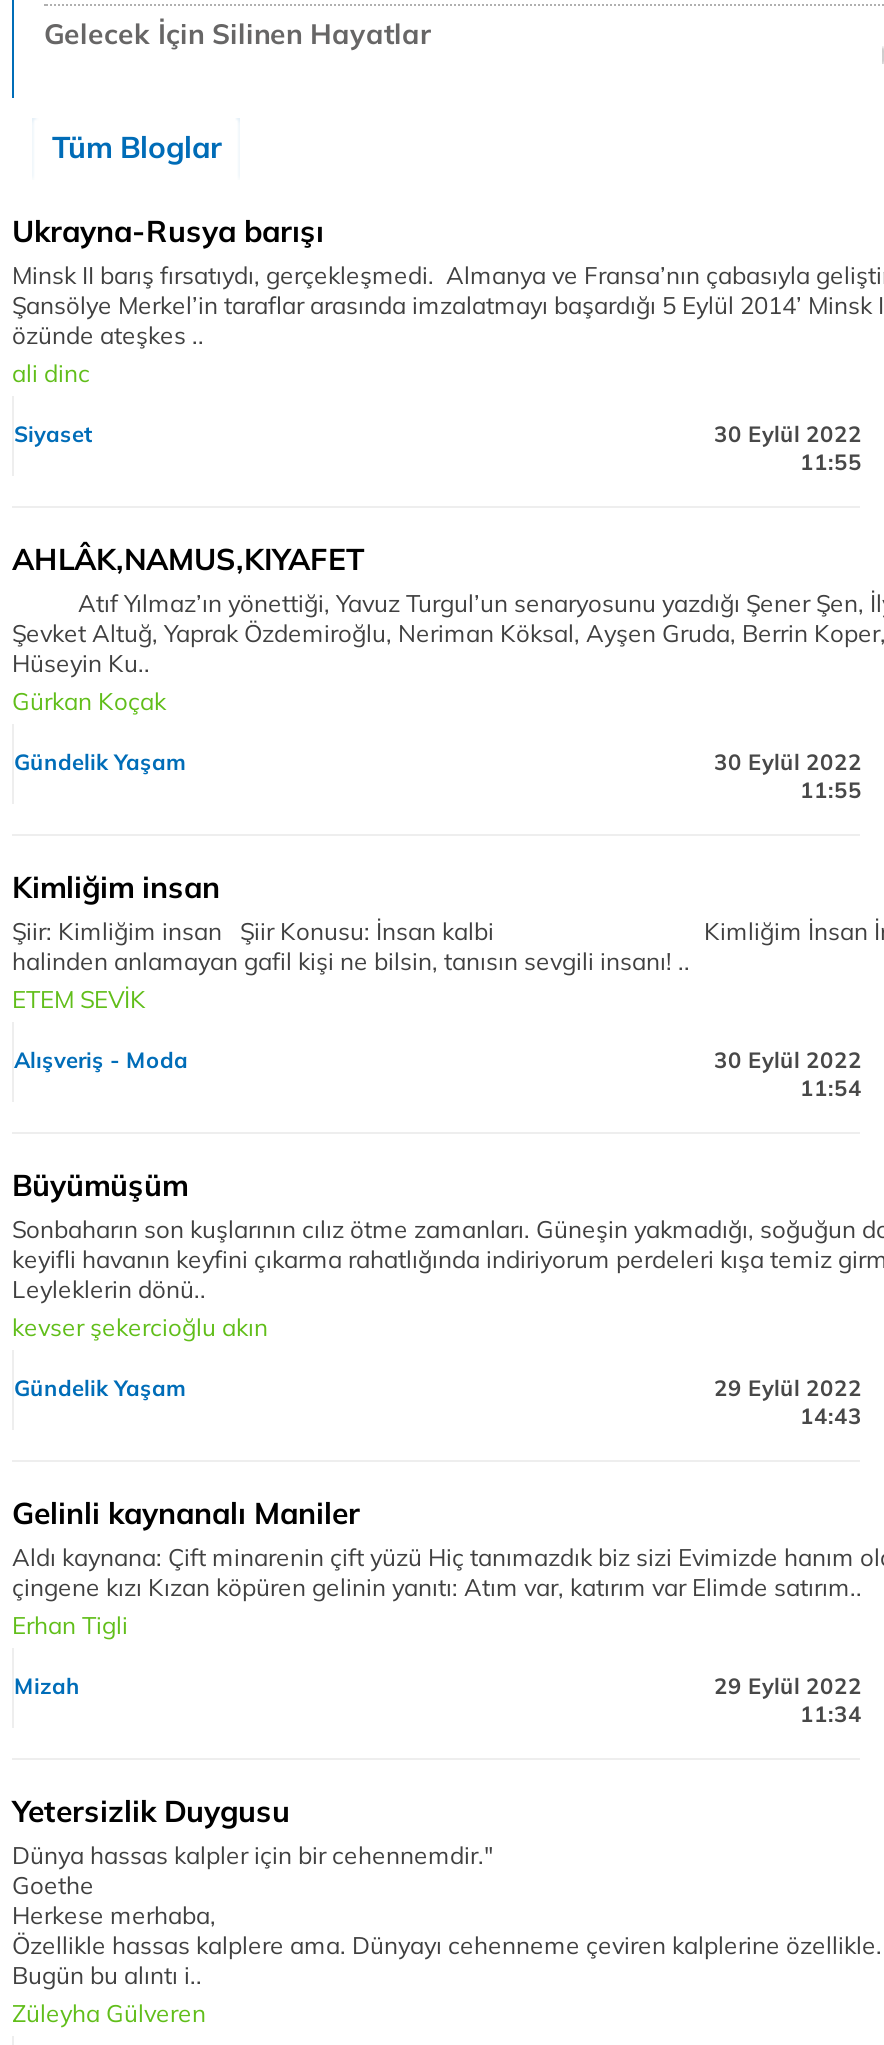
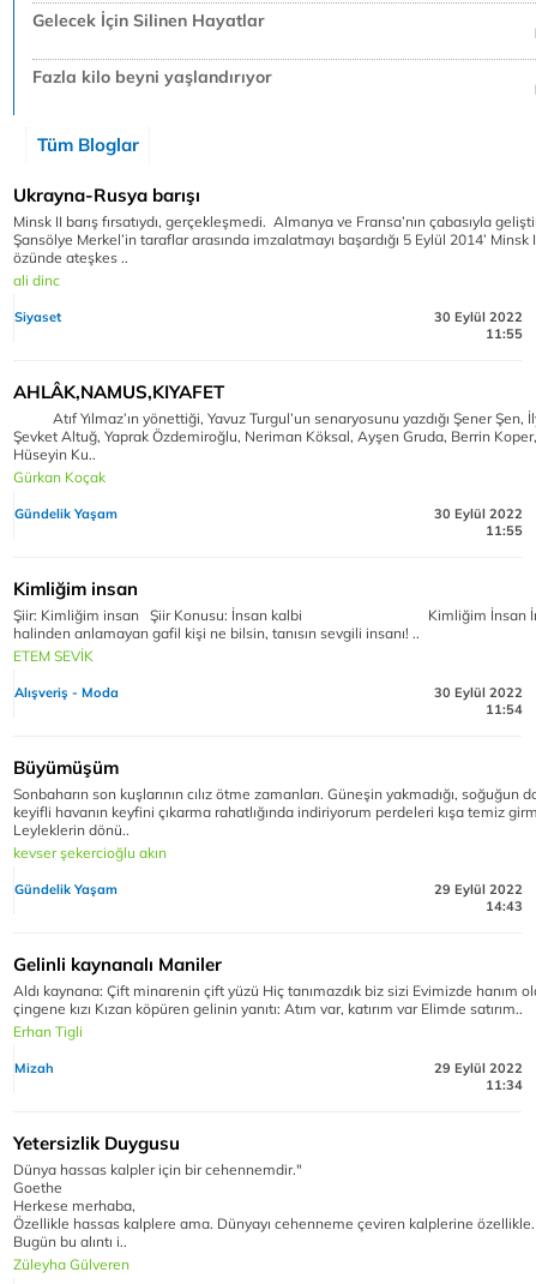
+ Fazla kilo beyni yaşlandırıyor
